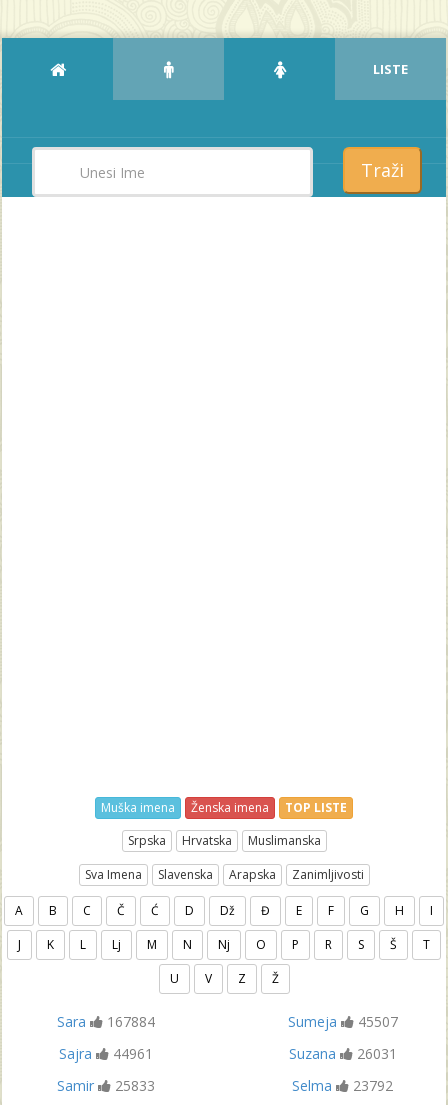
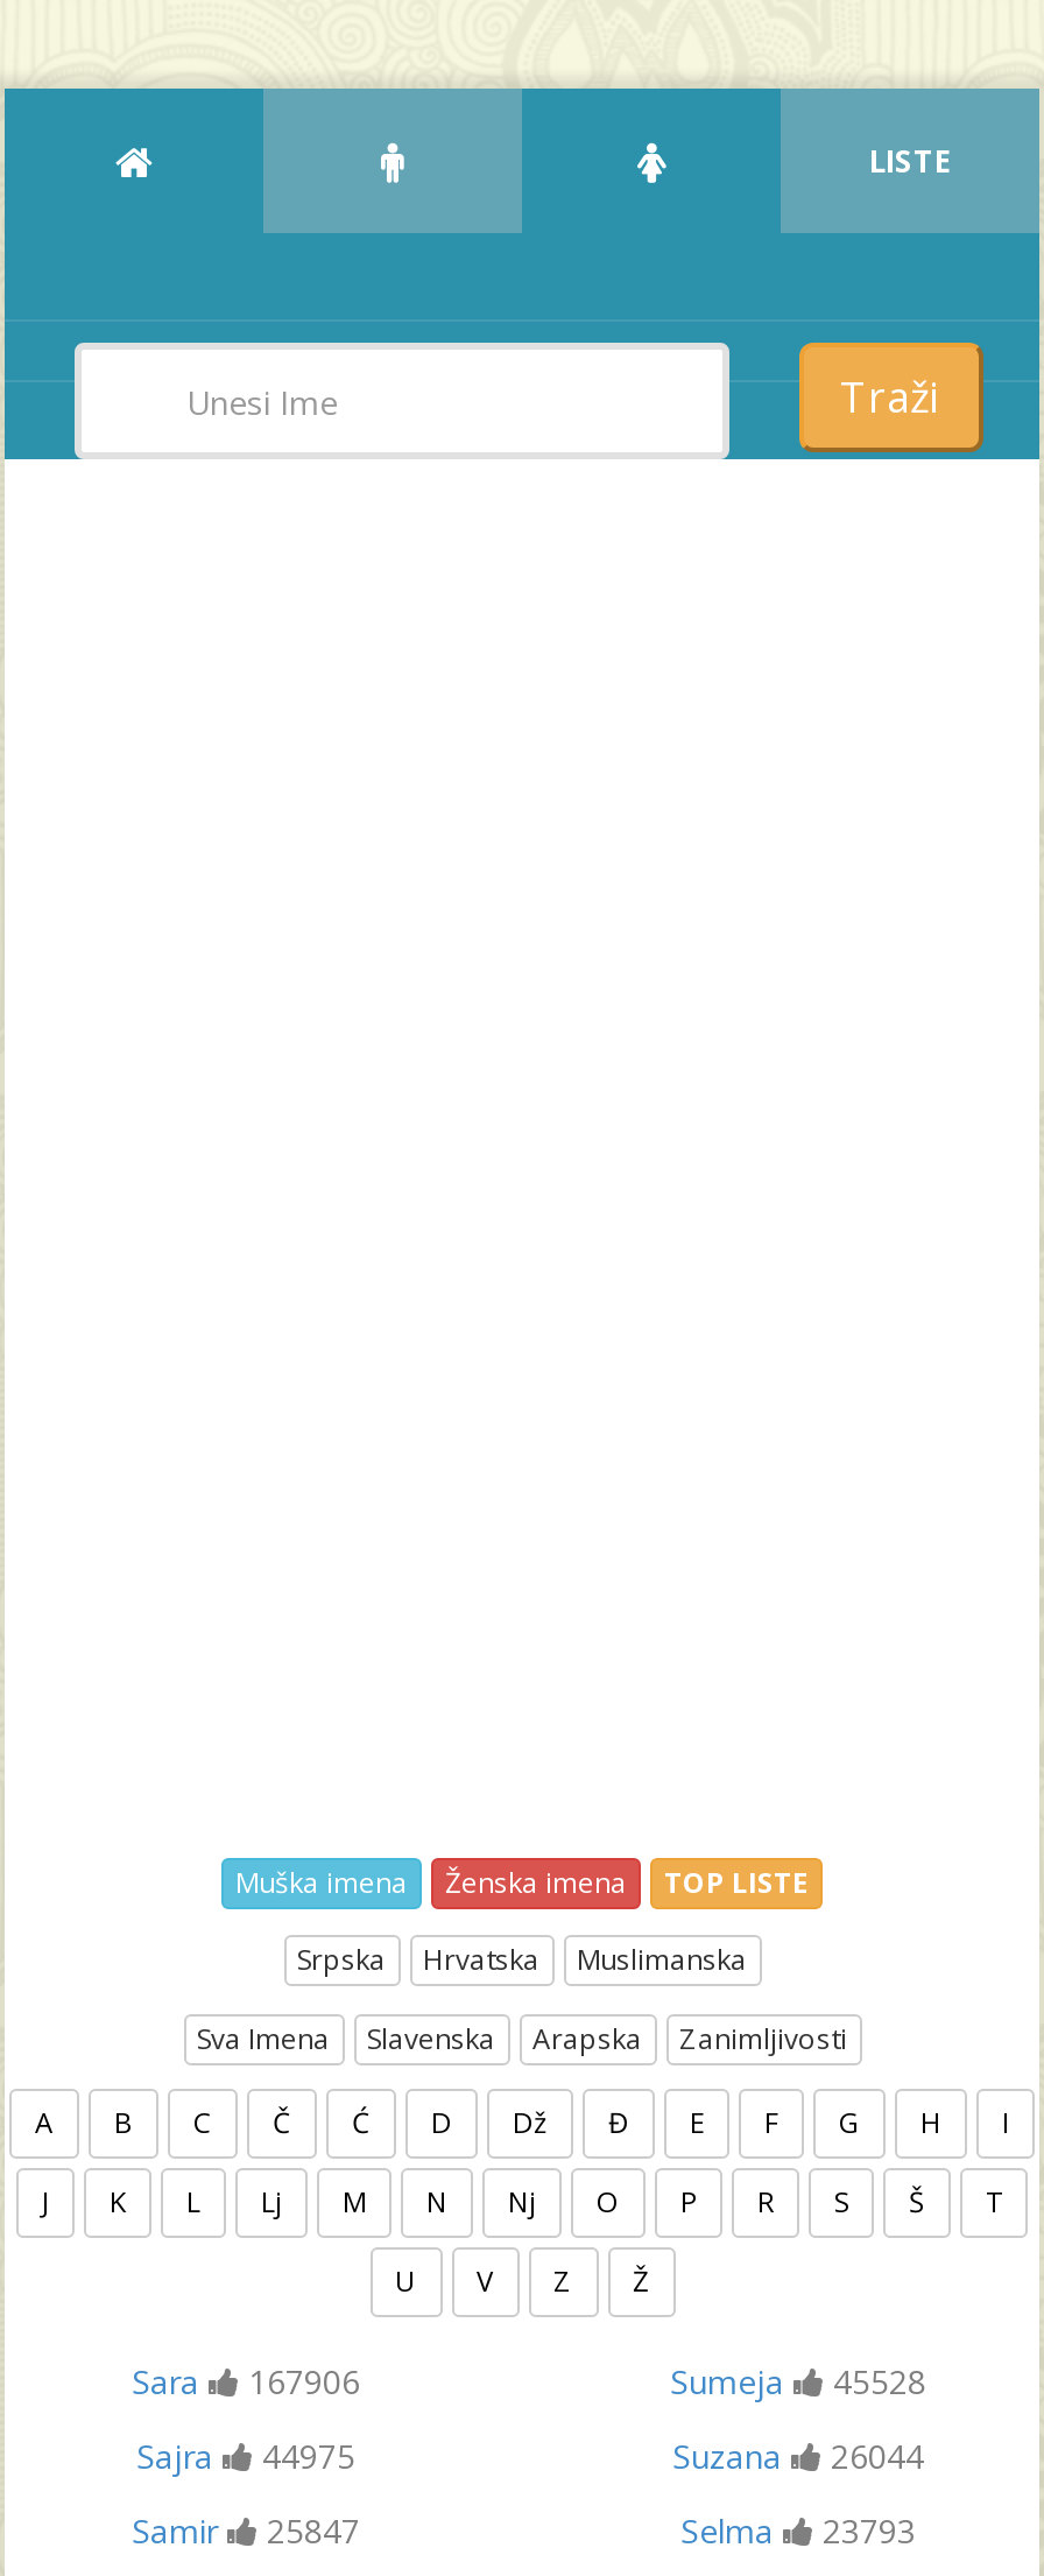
- Sara 167884
+ Sara 167906

- Sumeja 45507
+ Sumeja 45528

- Sajra 44961
+ Sajra 44975

- Suzana 26031
+ Suzana 26044

- Samir 25833
+ Samir 25847

- Selma 23792
+ Selma 23793
